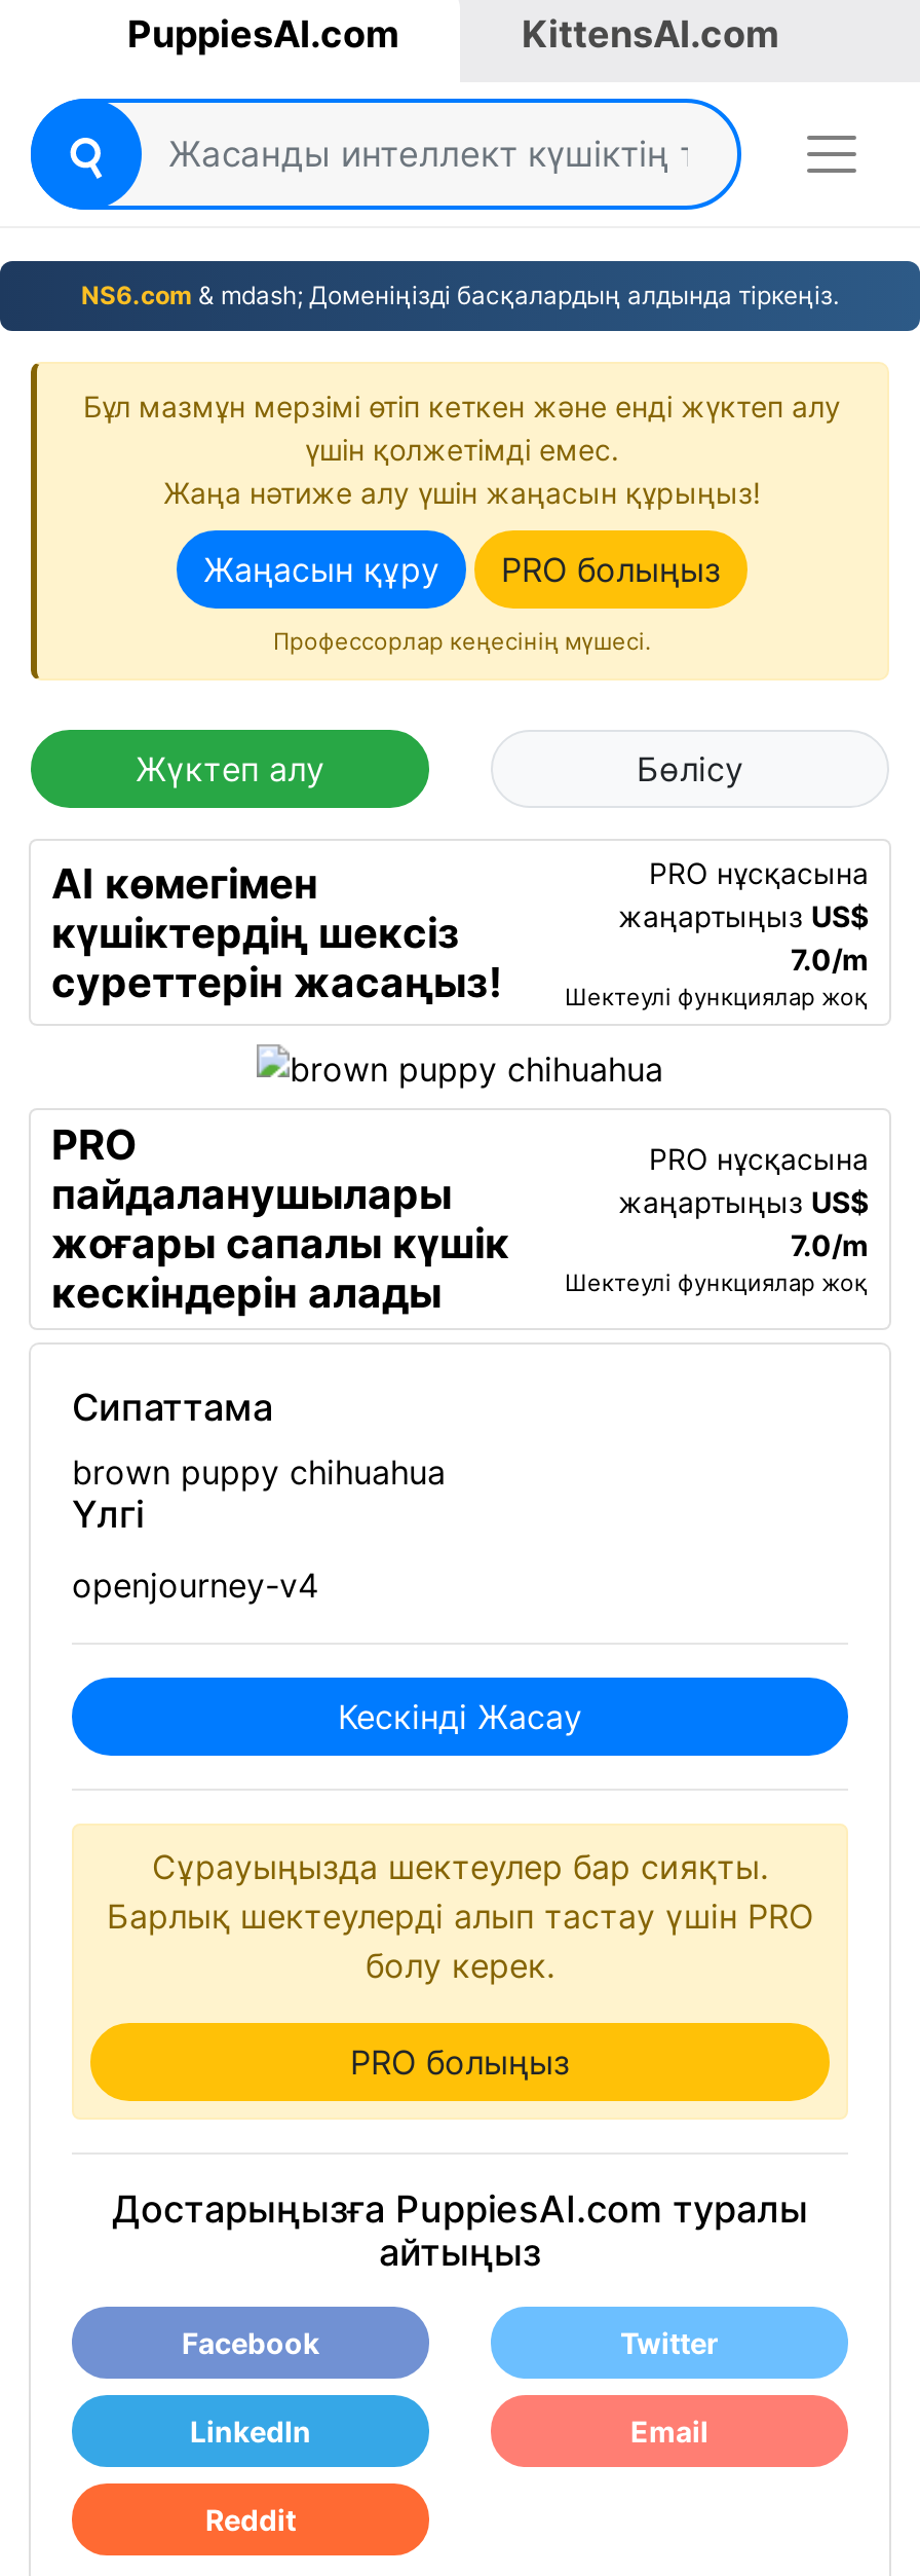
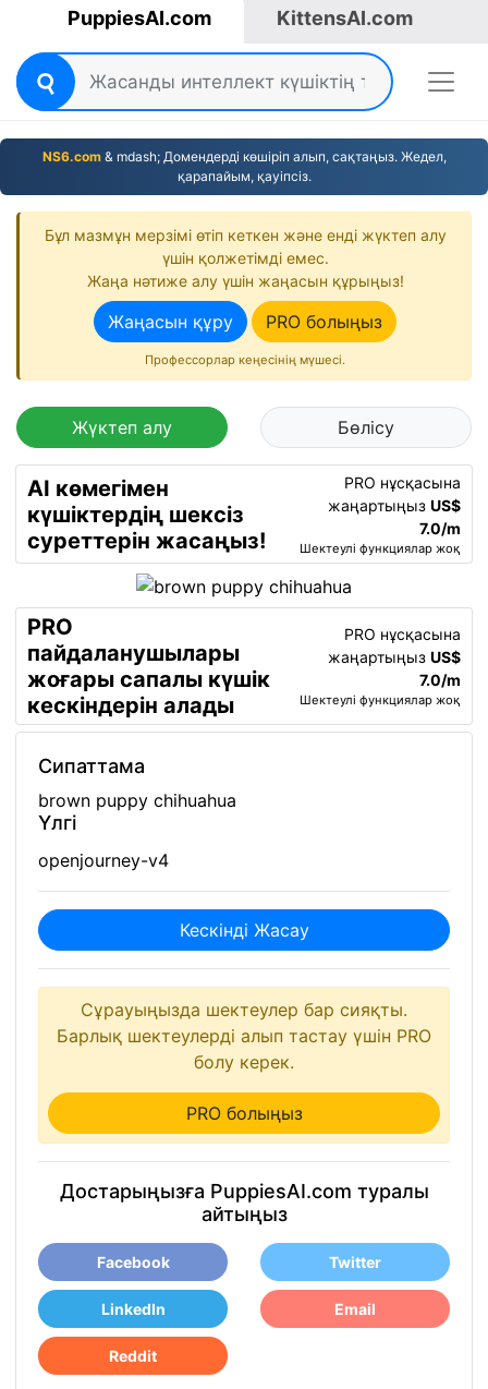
- NS6.com & mdash; Доменіңізді басқалардың алдында тіркеңіз.
+ NS6.com & mdash; Домендерді көшіріп алып, сақтаңыз. Жедел,
+ қарапайым, қауіпсіз.
